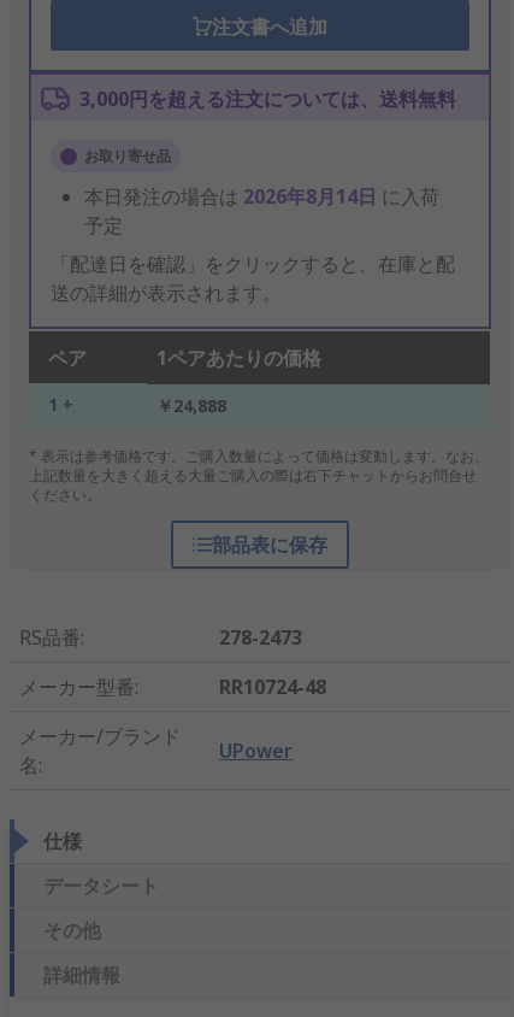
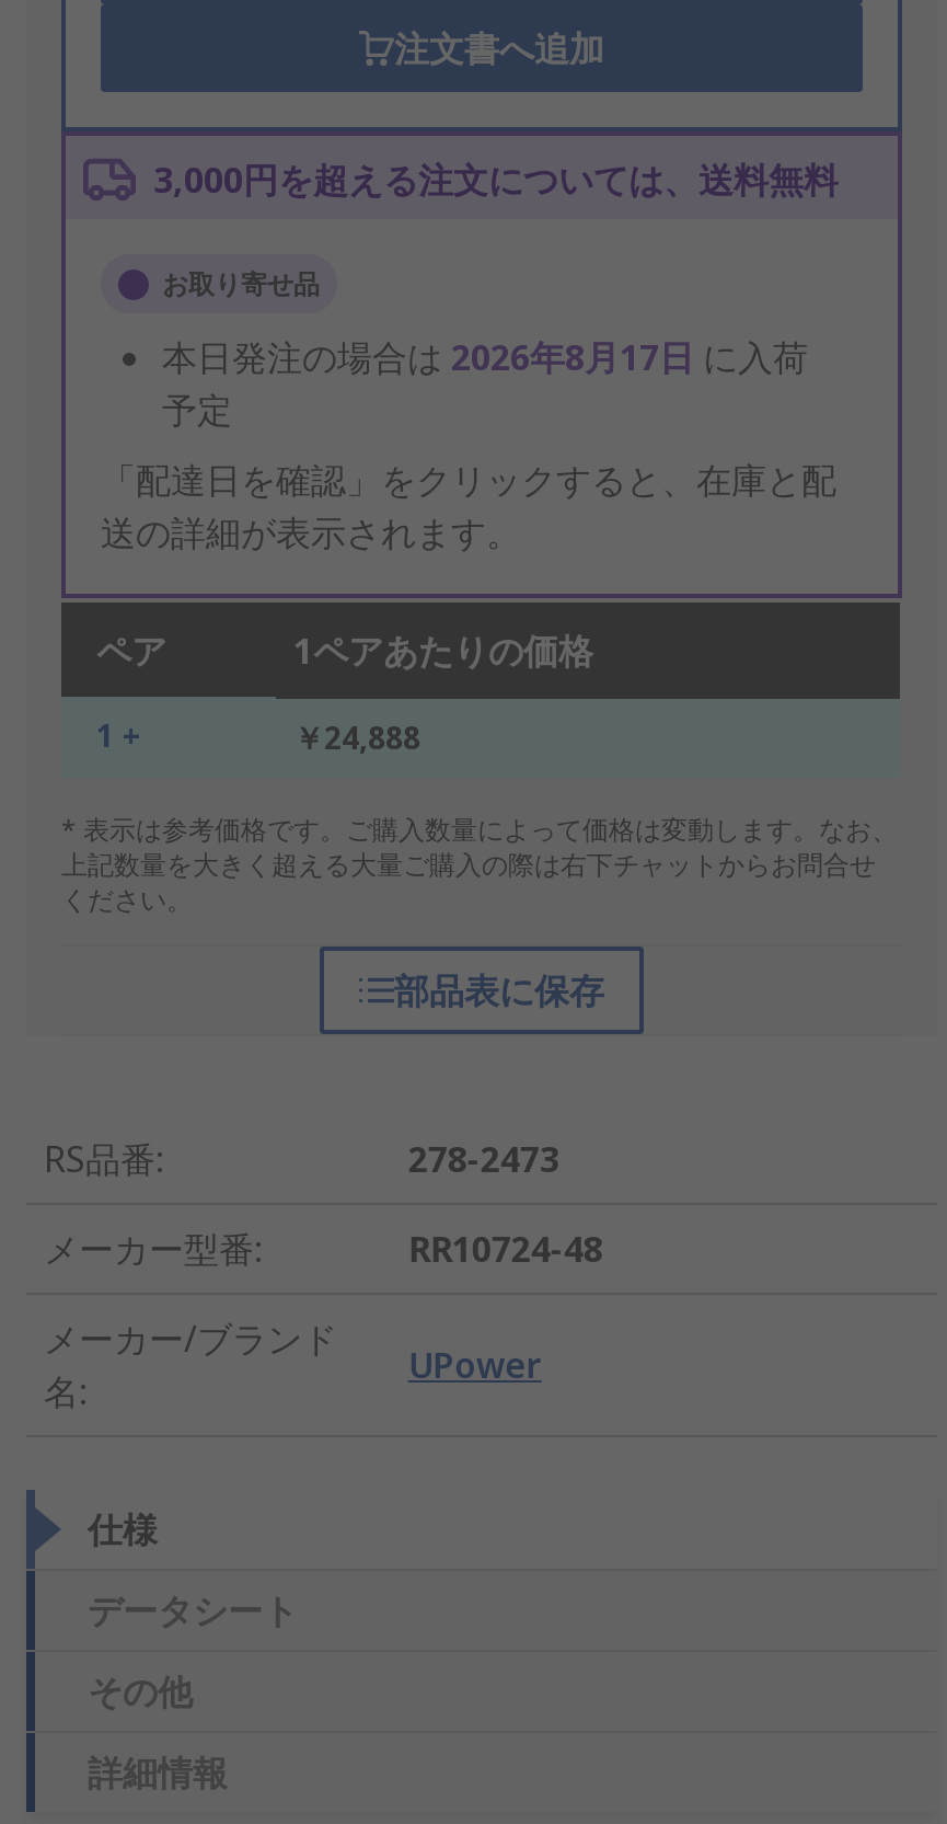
- 本日発注の場合は2026年8月14日に入荷
+ 本日発注の場合は2026年8月17日に入荷
